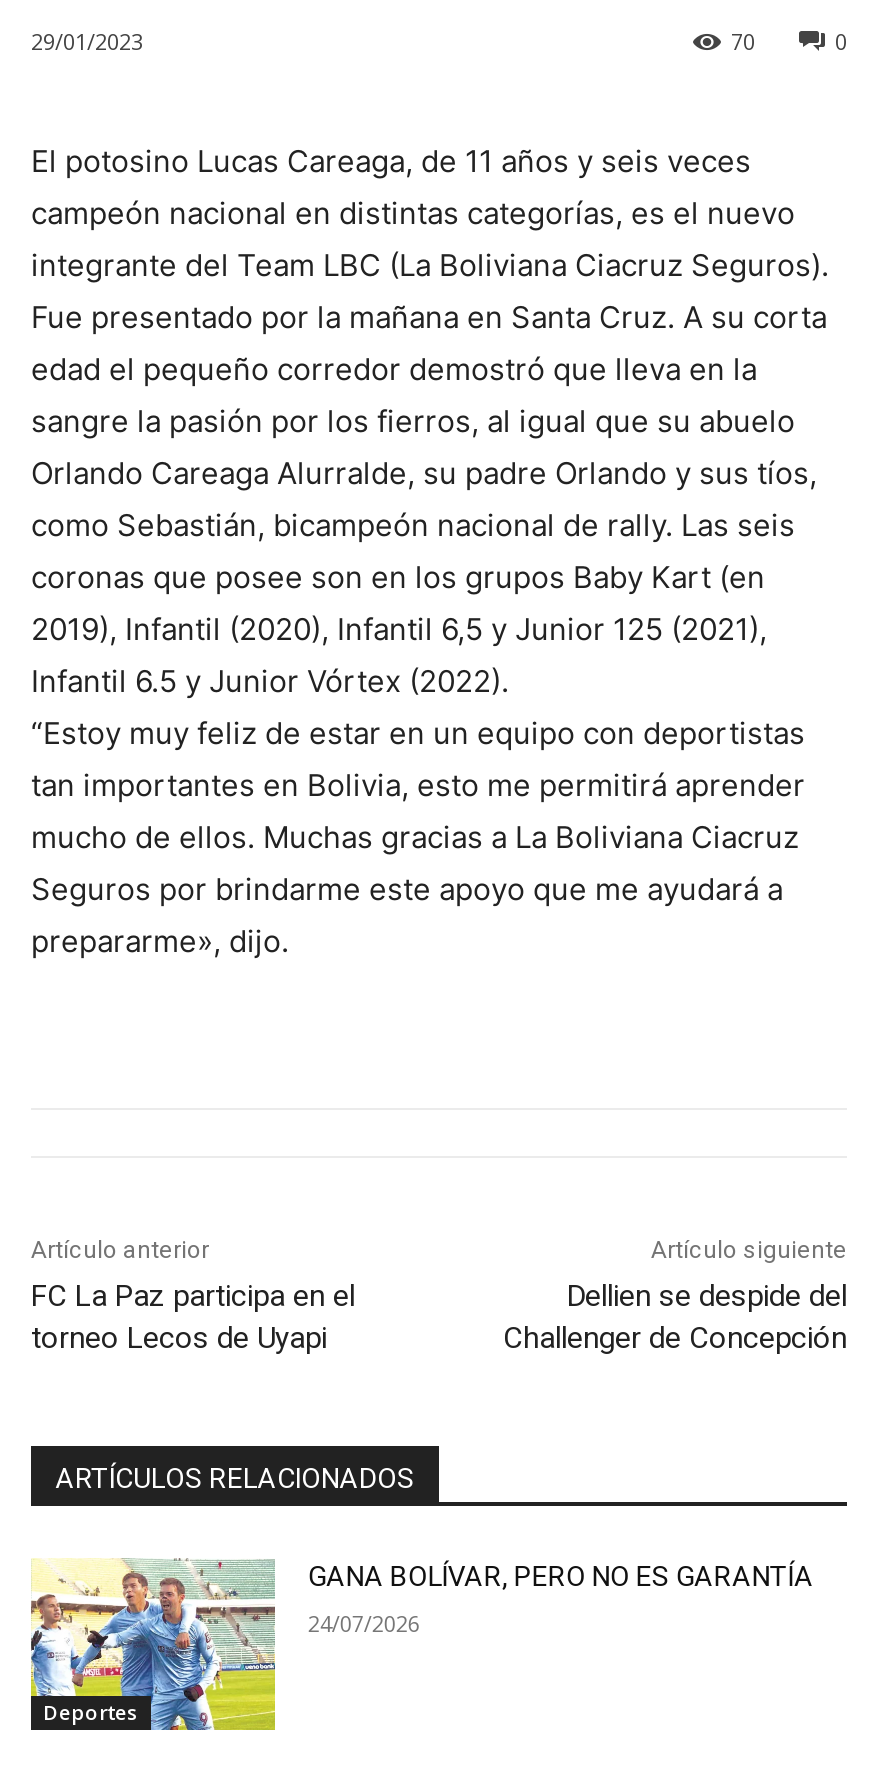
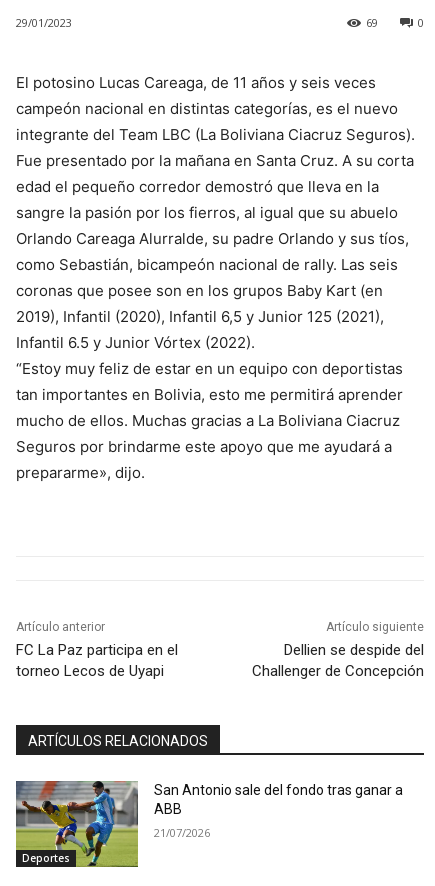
- 70
+ 69

- [image]
- GANA BOLÍVAR, PERO NO ES GARANTÍA
+ [image]
+ San Antonio sale del fondo tras ganar a
+ ABB

- 24/07/2026
+ 21/07/2026
